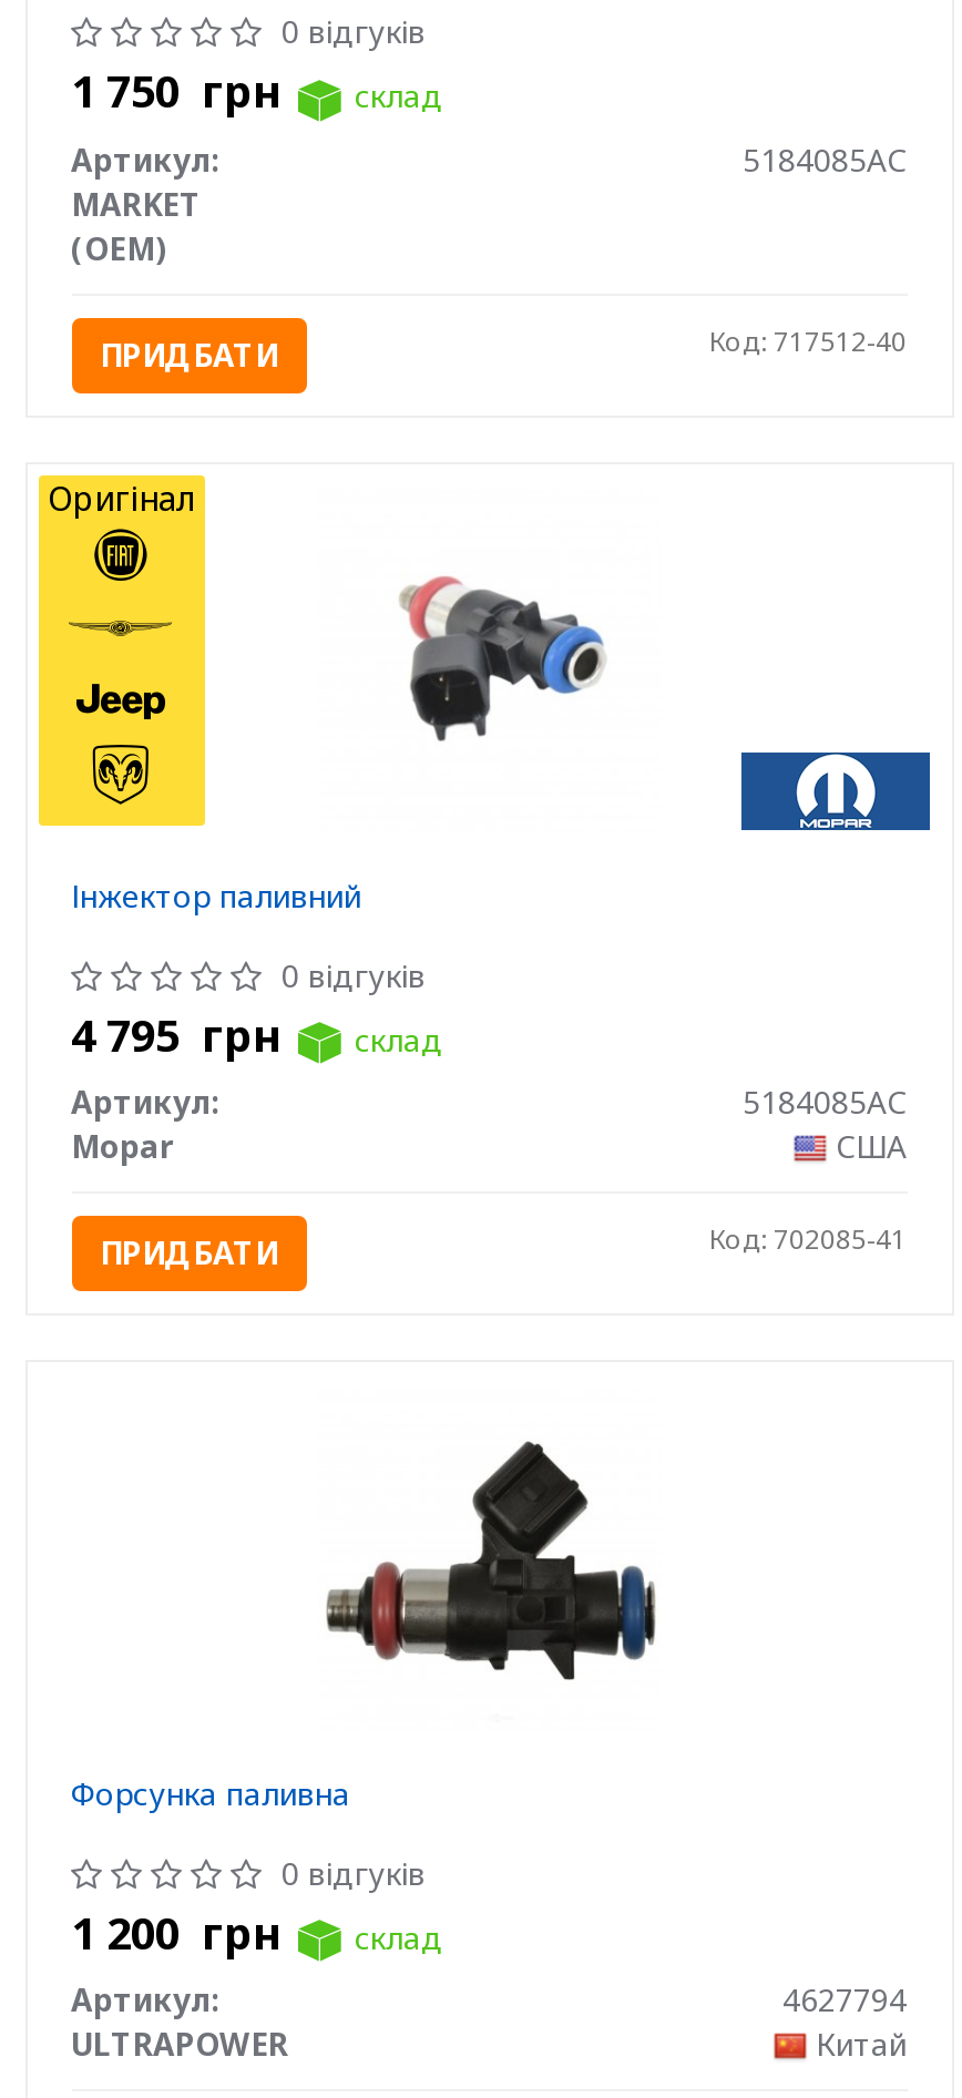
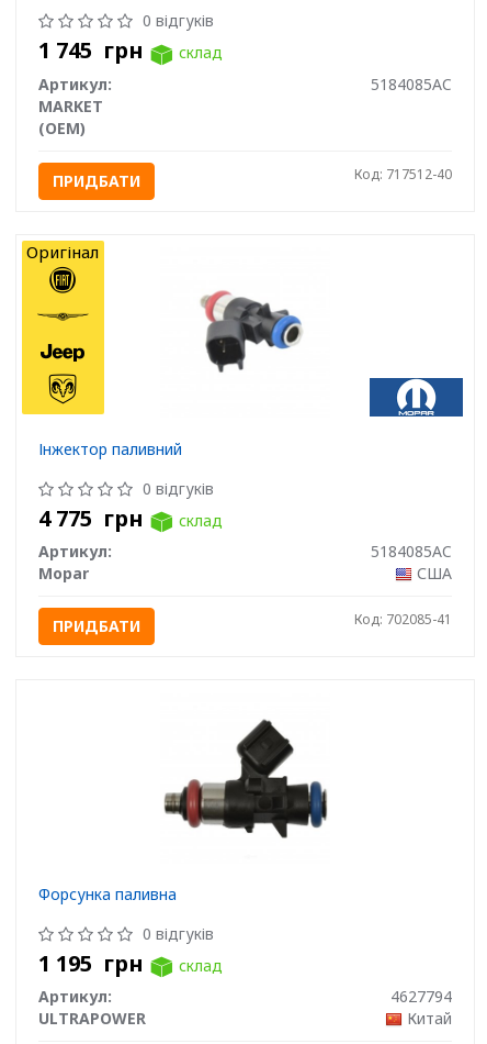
- 1 750 грн склад
+ 1 745 грн склад

- 4 795 грн склад
+ 4 775 грн склад

- 1 200 грн склад
+ 1 195 грн склад
